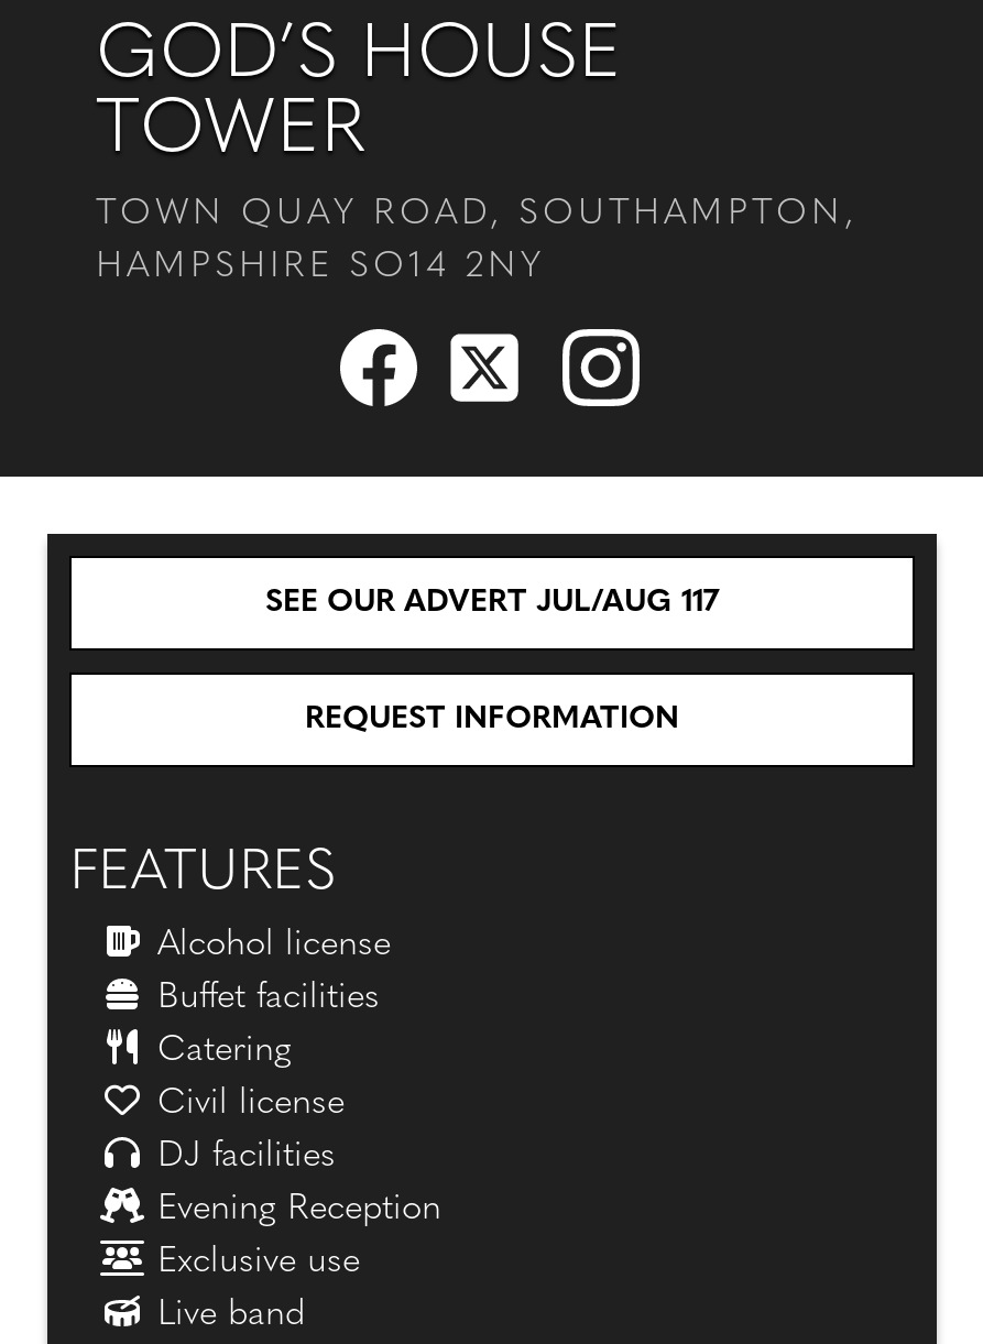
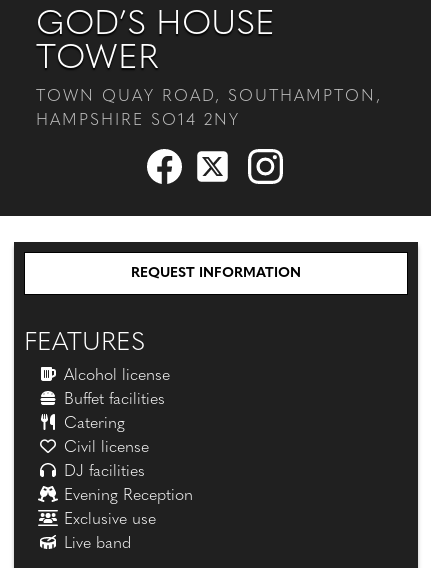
- SEE OUR ADVERT JUL/AUG 117
